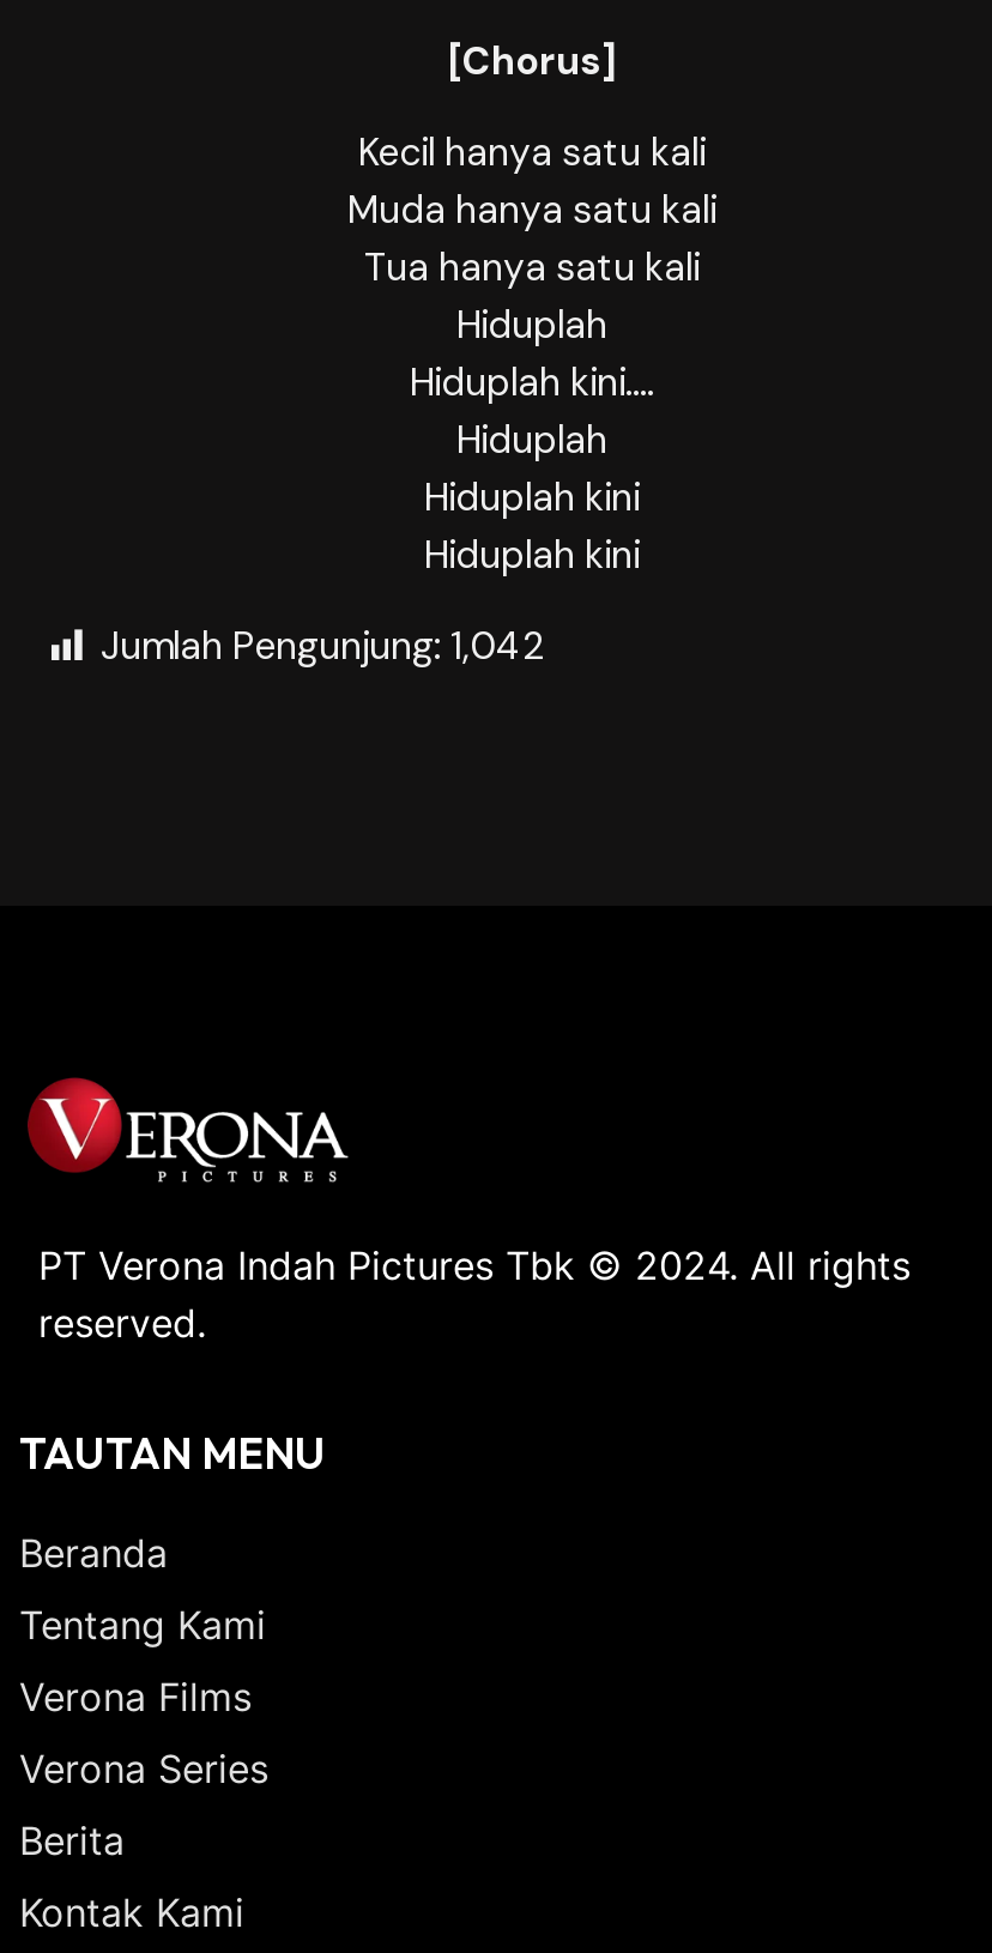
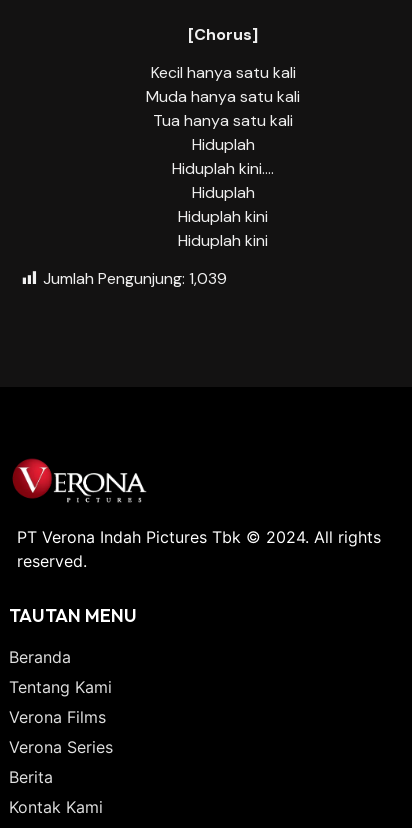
- Jumlah Pengunjung: 1,042
+ Jumlah Pengunjung: 1,039
